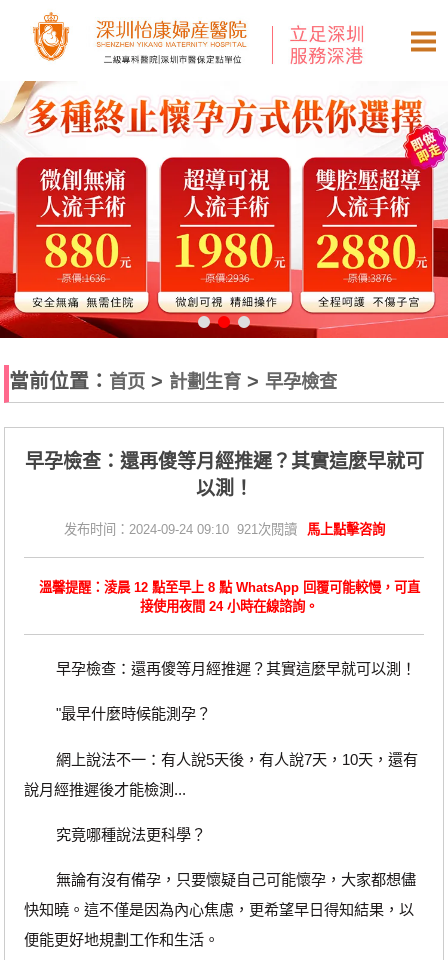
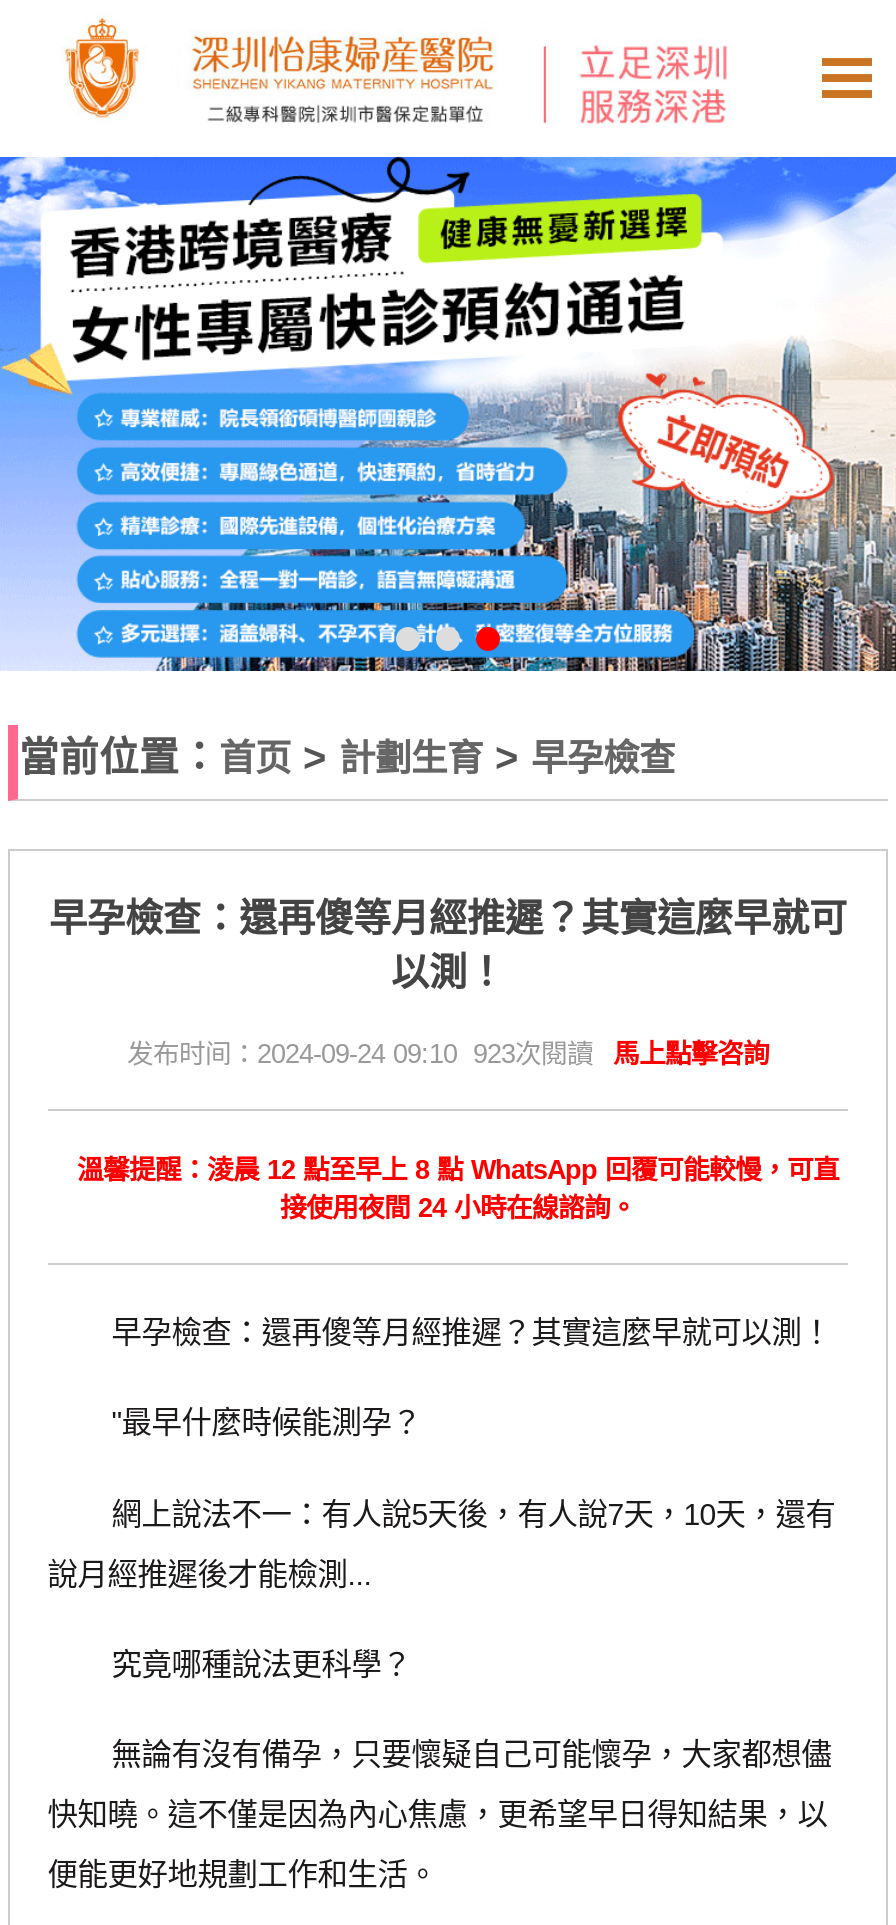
- [image]
+ [image]

- 发布时间：2024-09-24 09:10 921次閱讀
+ 发布时间：2024-09-24 09:10 923次閱讀
